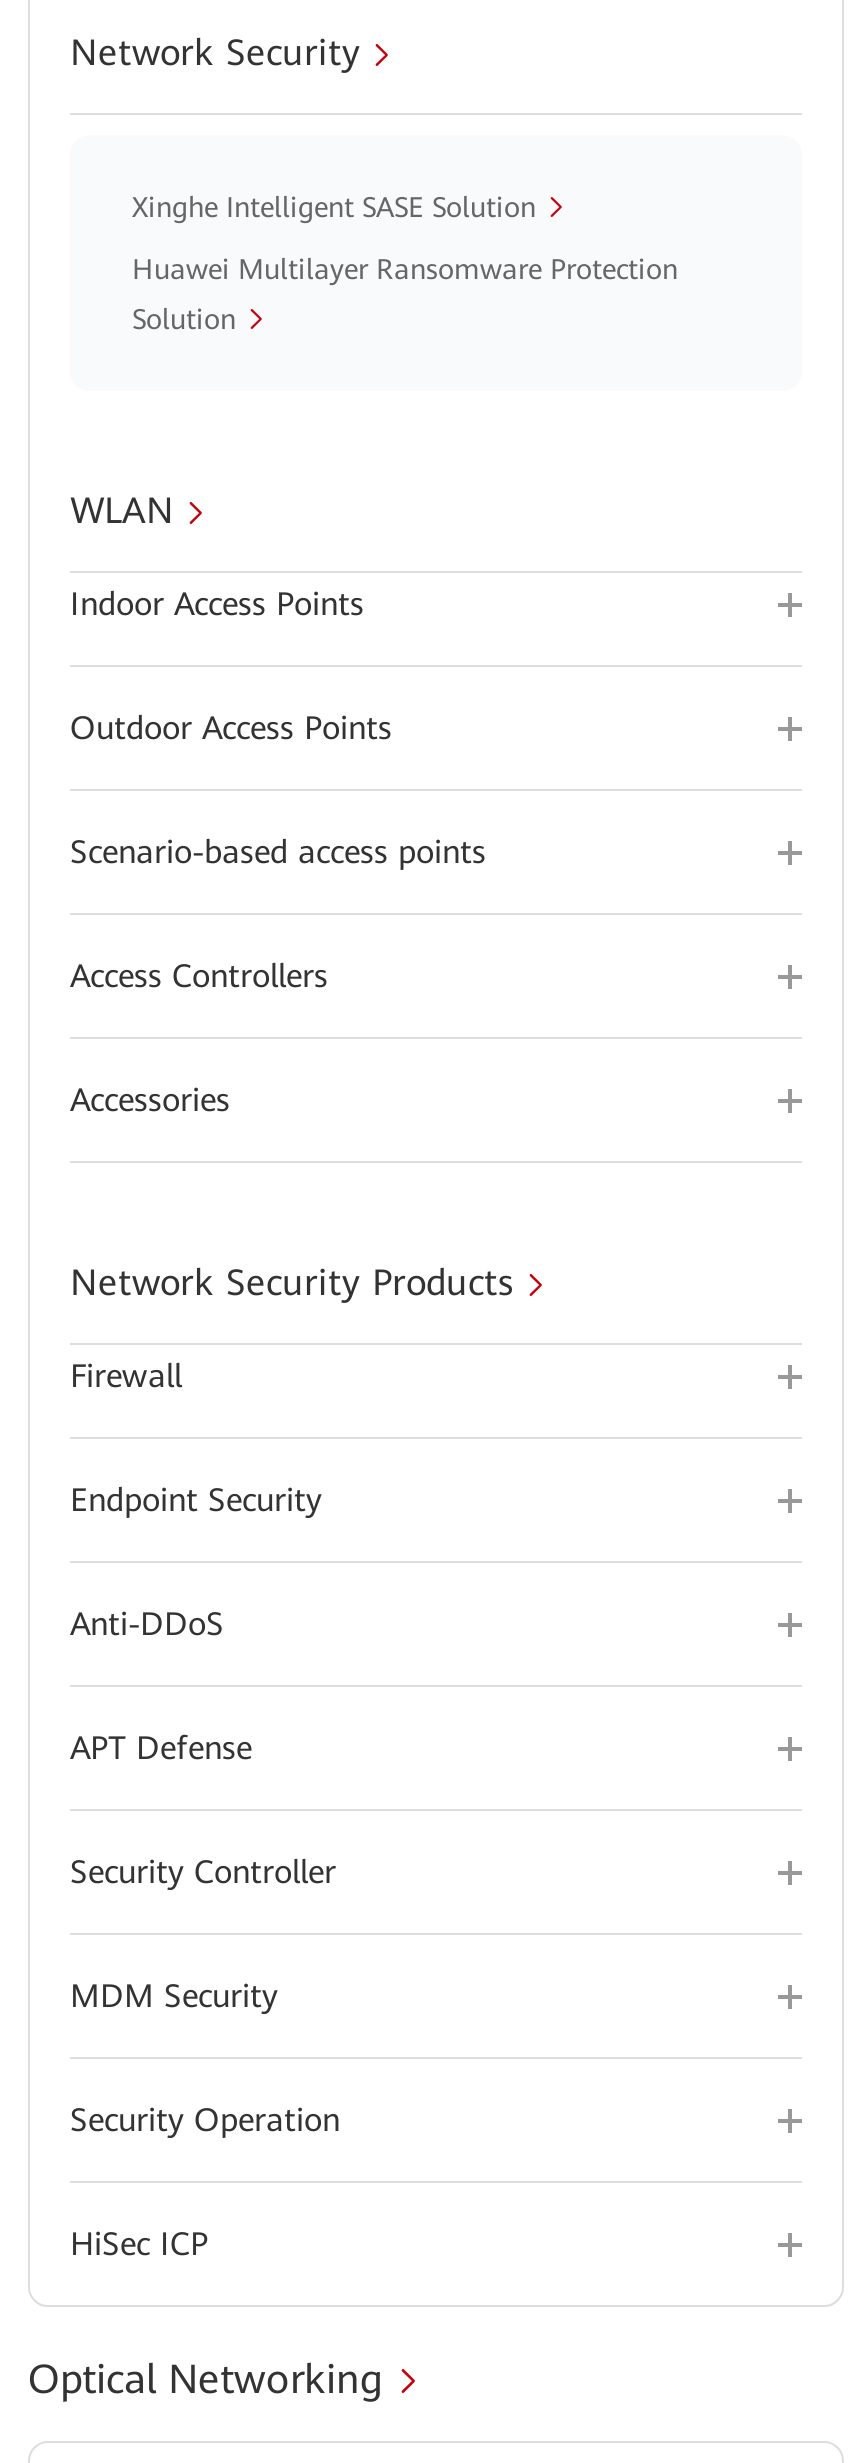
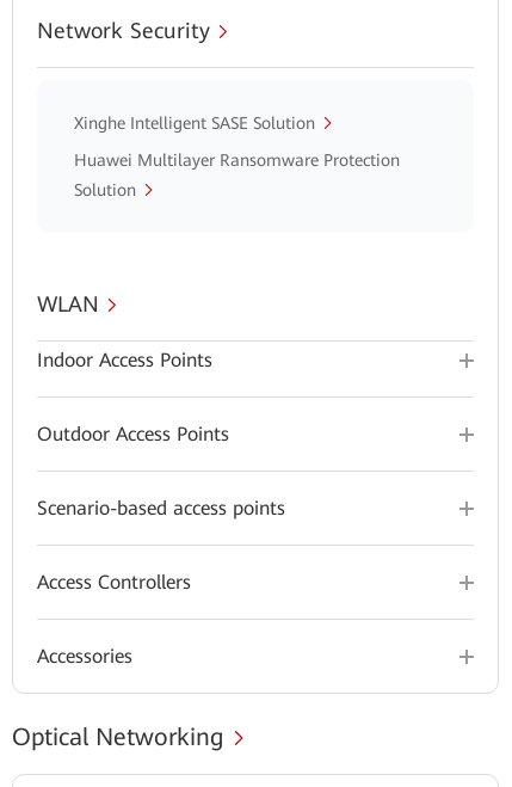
- Network Security Products
- Firewall
- Endpoint Security
- Anti-DDoS
- APT Defense
- Security Controller
- MDM Security
- Security Operation
- HiSec ICP
